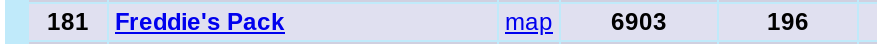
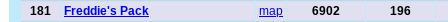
- 6903
+ 6902
